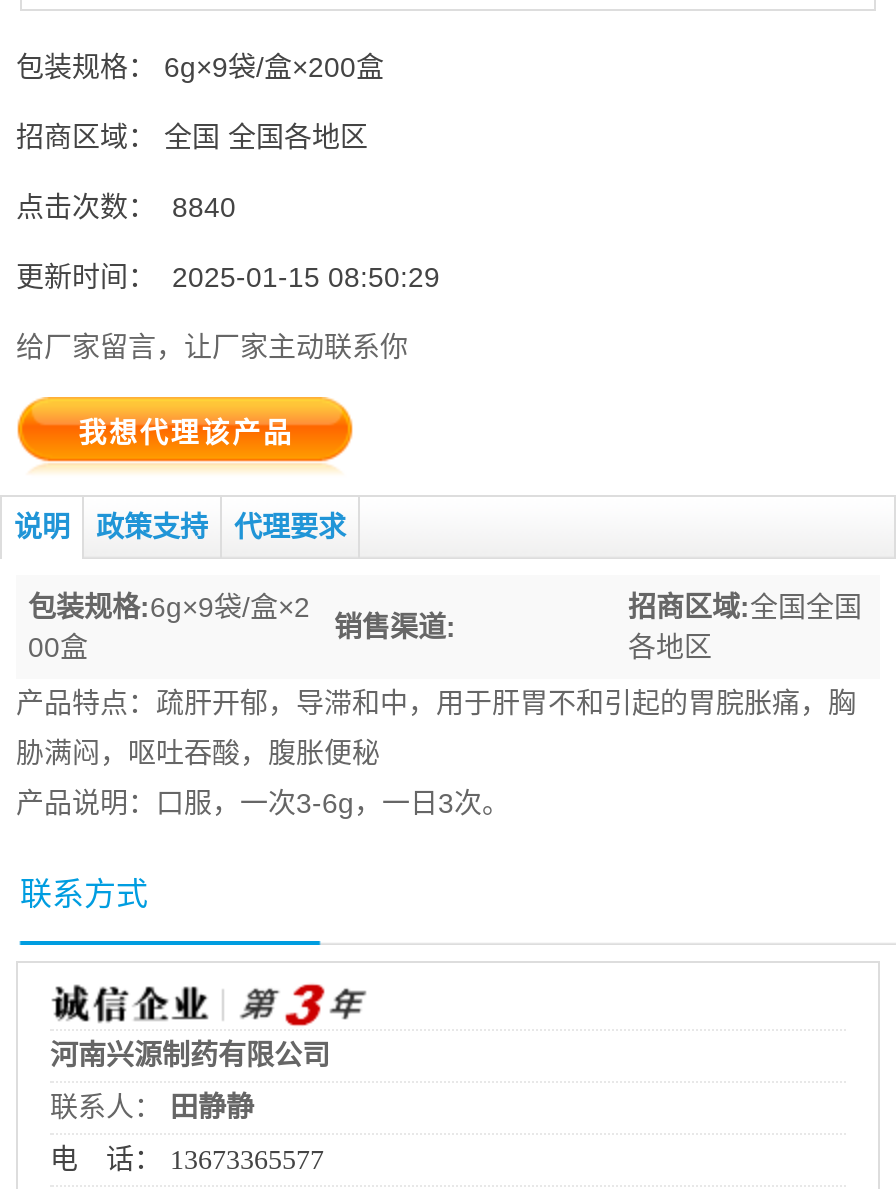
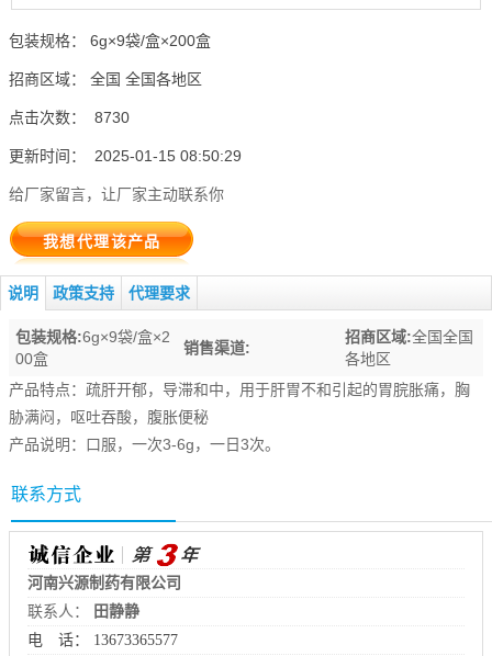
- 点击次数： 8840
+ 点击次数： 8730
